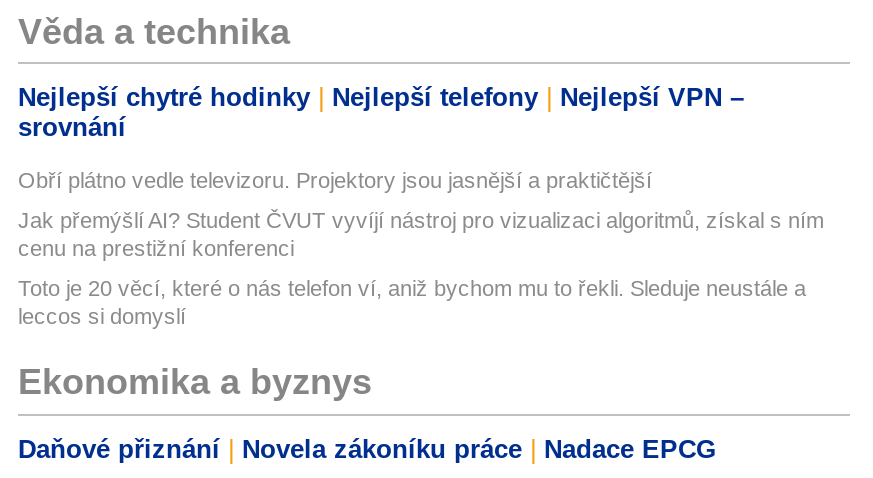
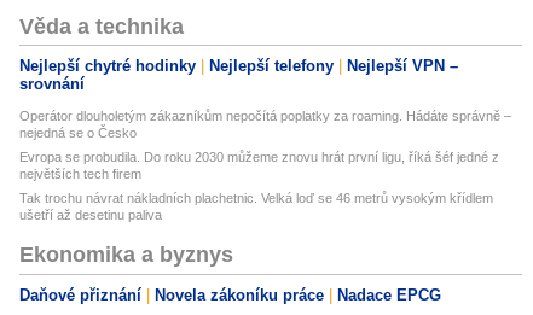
- Obří plátno vedle televizoru. Projektory jsou jasnější a praktičtější
+ Operátor dlouholetým zákazníkům nepočítá poplatky za roaming. Hádáte správně –
+ nejedná se o Česko

- Jak přemýšlí AI? Student ČVUT vyvíjí nástroj pro vizualizaci algoritmů, získal s ním
- cenu na prestižní konferenci
+ Evropa se probudila. Do roku 2030 můžeme znovu hrát první ligu, říká šéf jedné z
+ největších tech firem

- Toto je 20 věcí, které o nás telefon ví, aniž bychom mu to řekli. Sleduje neustále a
- leccos si domyslí
+ Tak trochu návrat nákladních plachetnic. Velká loď se 46 metrů vysokým křídlem
+ ušetří až desetinu paliva
